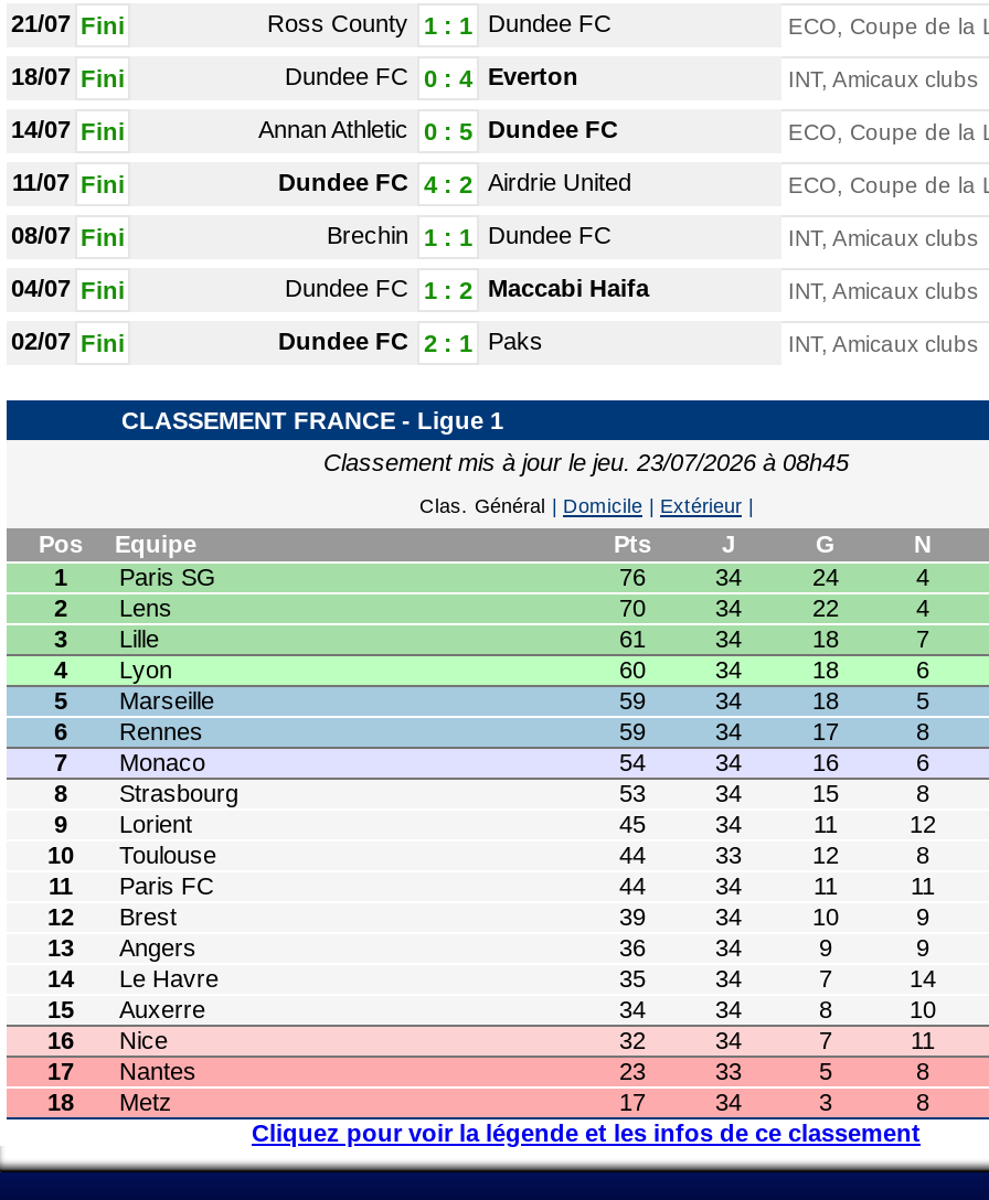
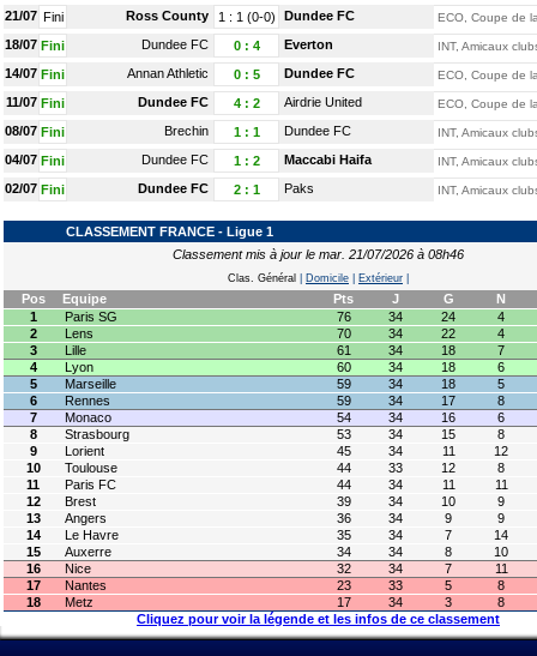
- Ross County 1: 1 Dundee FC
+ Ross County
+ 1: 1 (0-0)
+ Dundee FC

- Classement mis à jour le jeu. 23/07/2026 à 08h45
+ Classement mis à jour le mar. 21/07/2026 à 08h46
